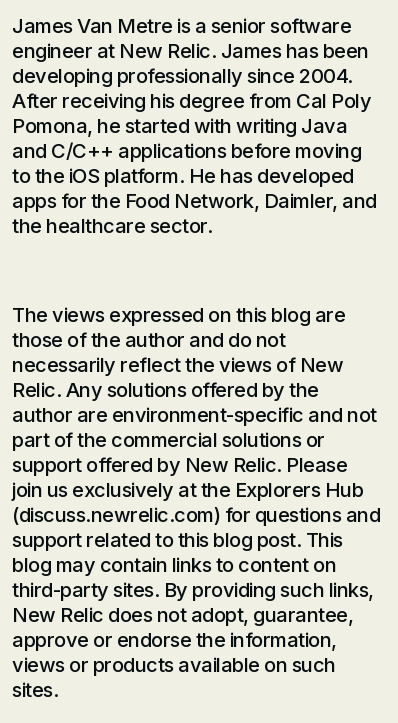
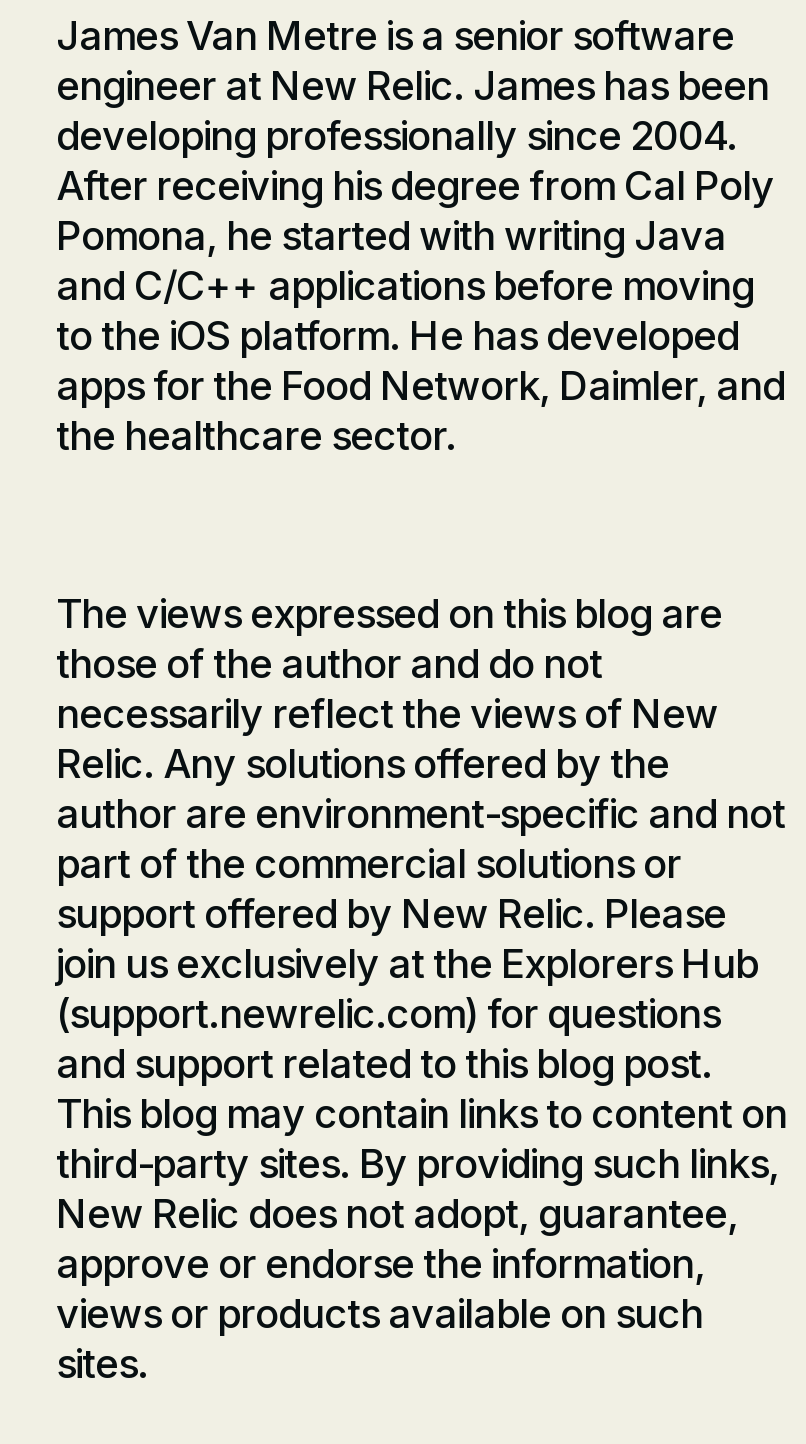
- (discuss.newrelic.com) for questions and
- support related to this blog post. This
- blog may contain links to content on
+ (support.newrelic.com) for questions
+ and support related to this blog post.
+ This blog may contain links to content on
